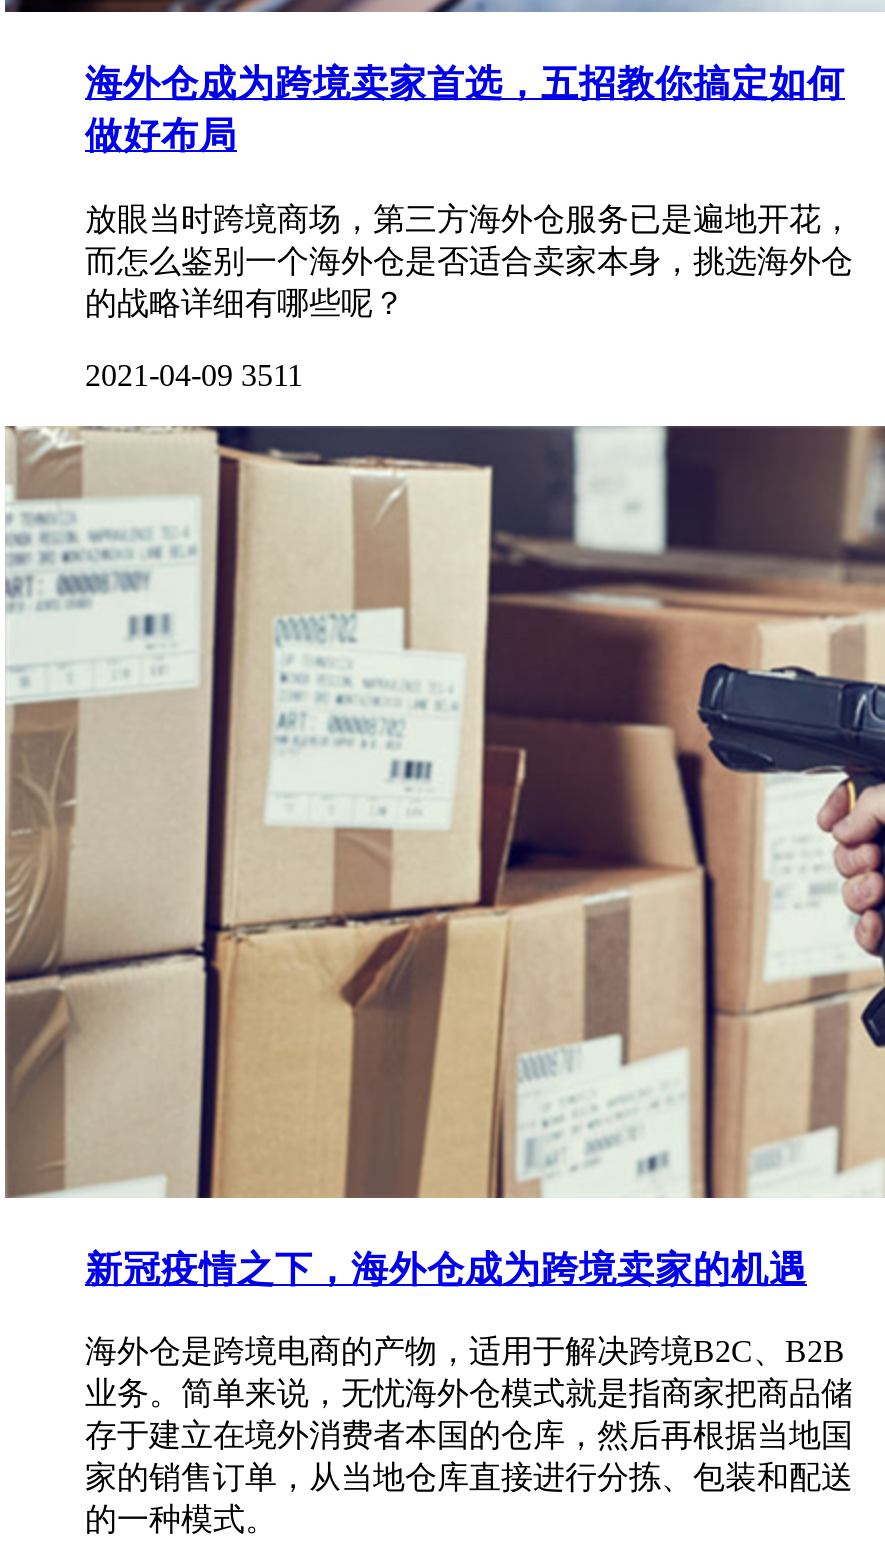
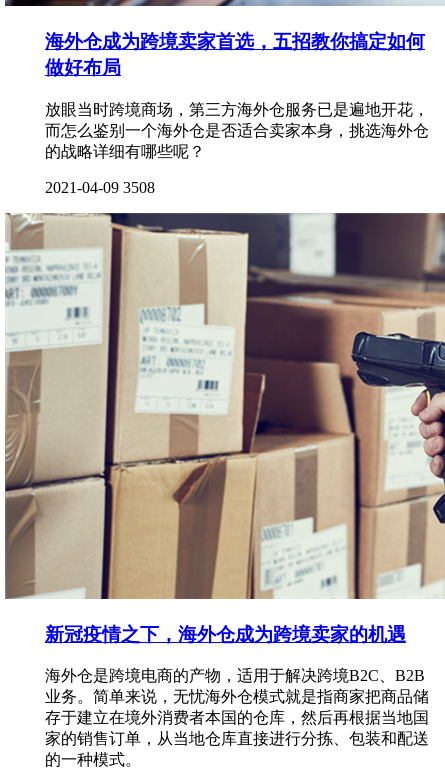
- 2021-04-09 3511
+ 2021-04-09 3508
